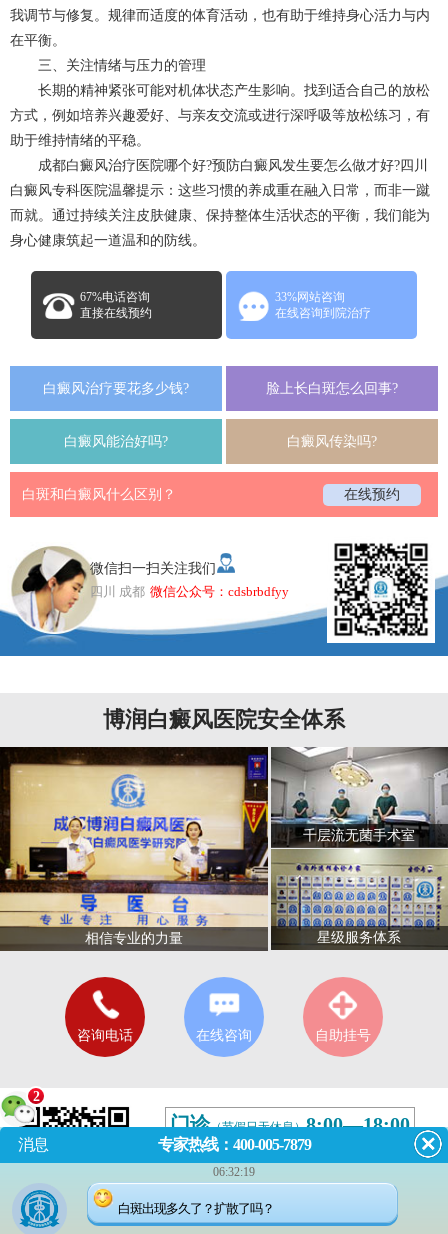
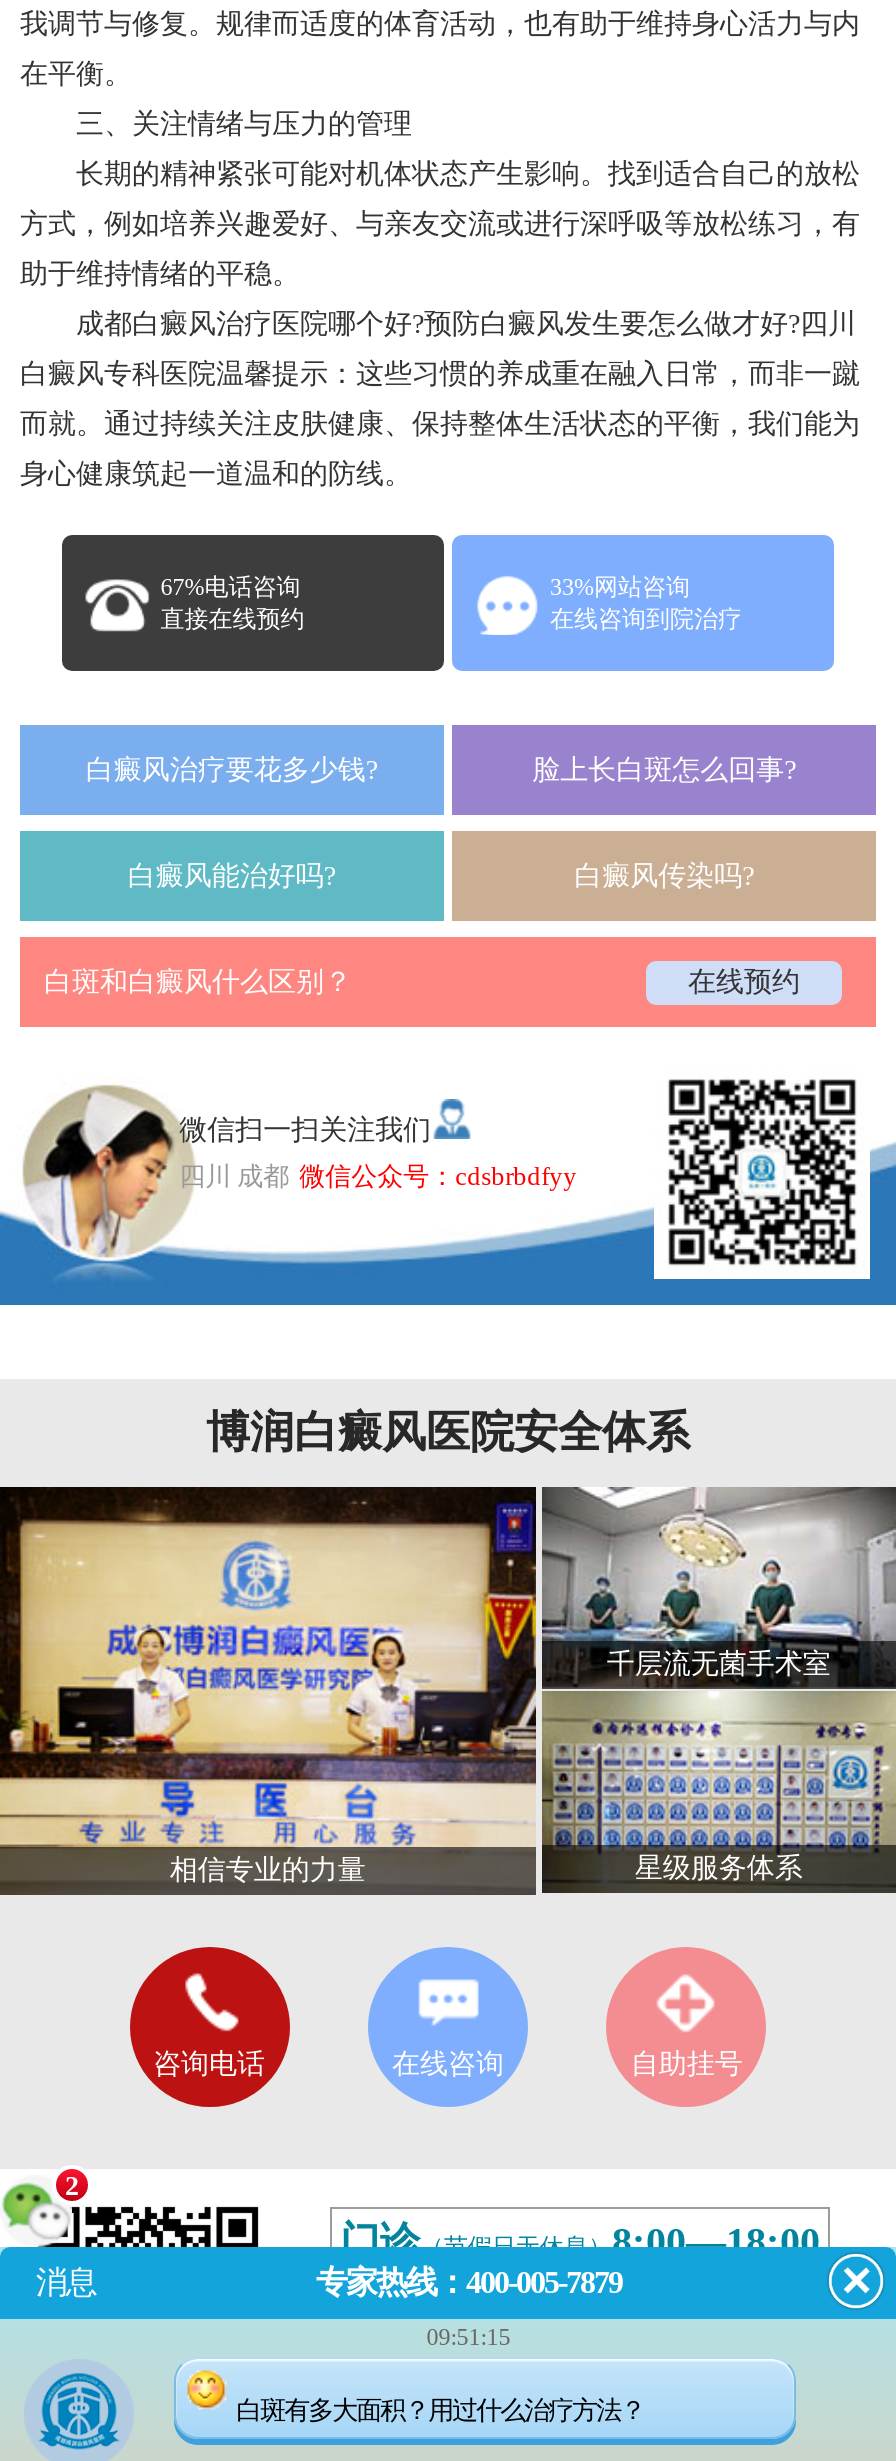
- 06:32:19
+ 09:51:15

- 白斑出现多久了？扩散了吗？
+ 白斑有多大面积？用过什么治疗方法？
